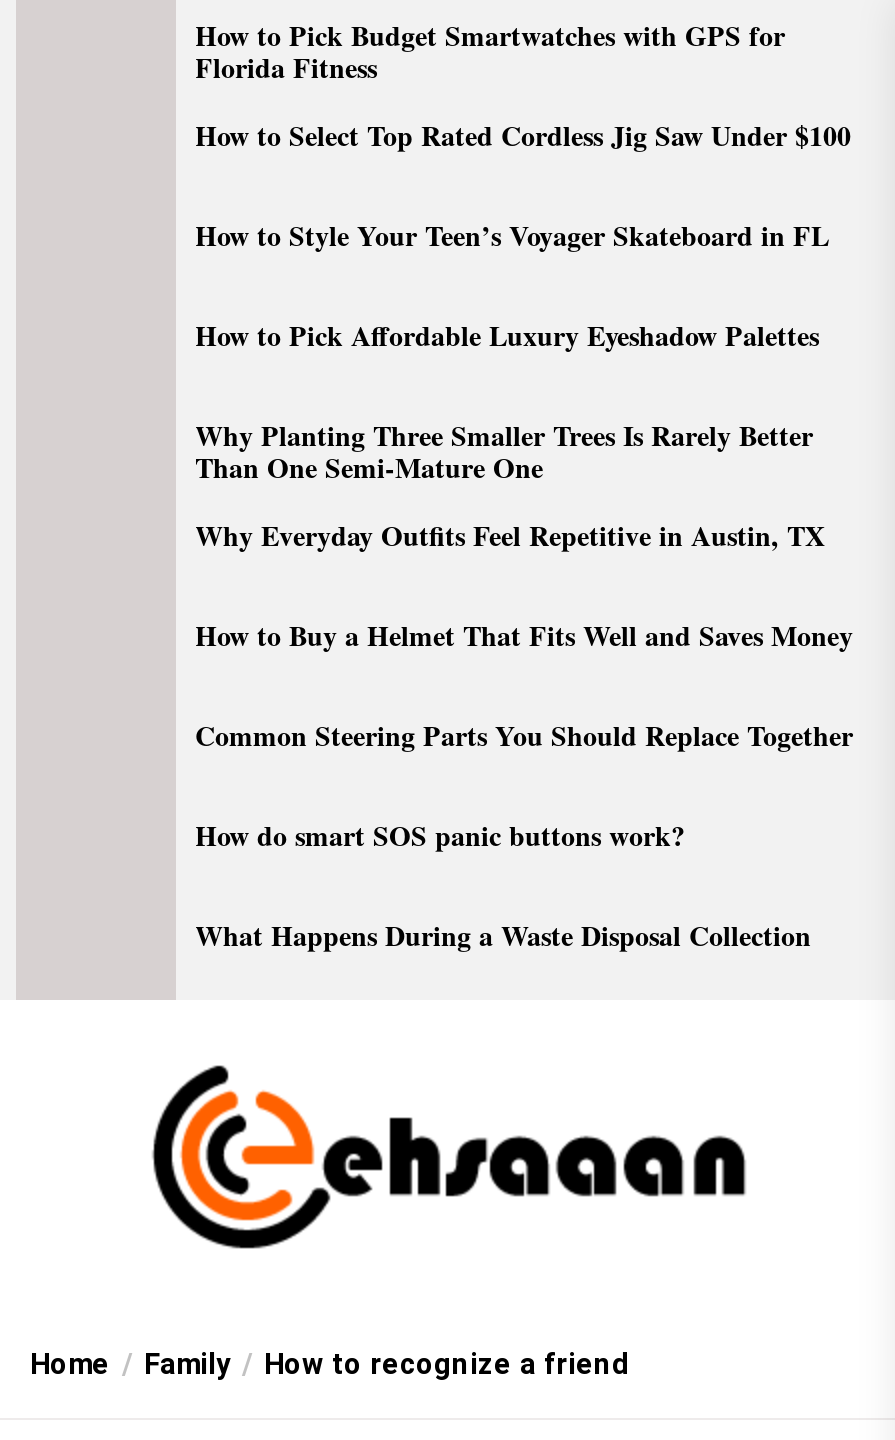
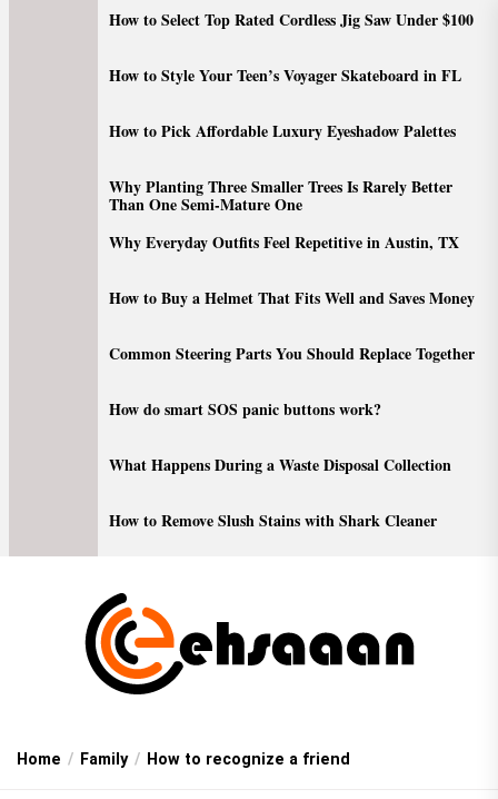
- How to Pick Budget Smartwatches with GPS for
- Florida Fitness

moved up: How to Select Top Rated Cordless Jig Saw Under $100 | How to Style Your Teen’s Voyager Skateboard in FL | How to Pick Affordable Luxury Eyeshadow Palettes | ... | How do smart SOS panic buttons work? | What Happens During a Waste Disposal Collection

+ How to Remove Slush Stains with Shark Cleaner
